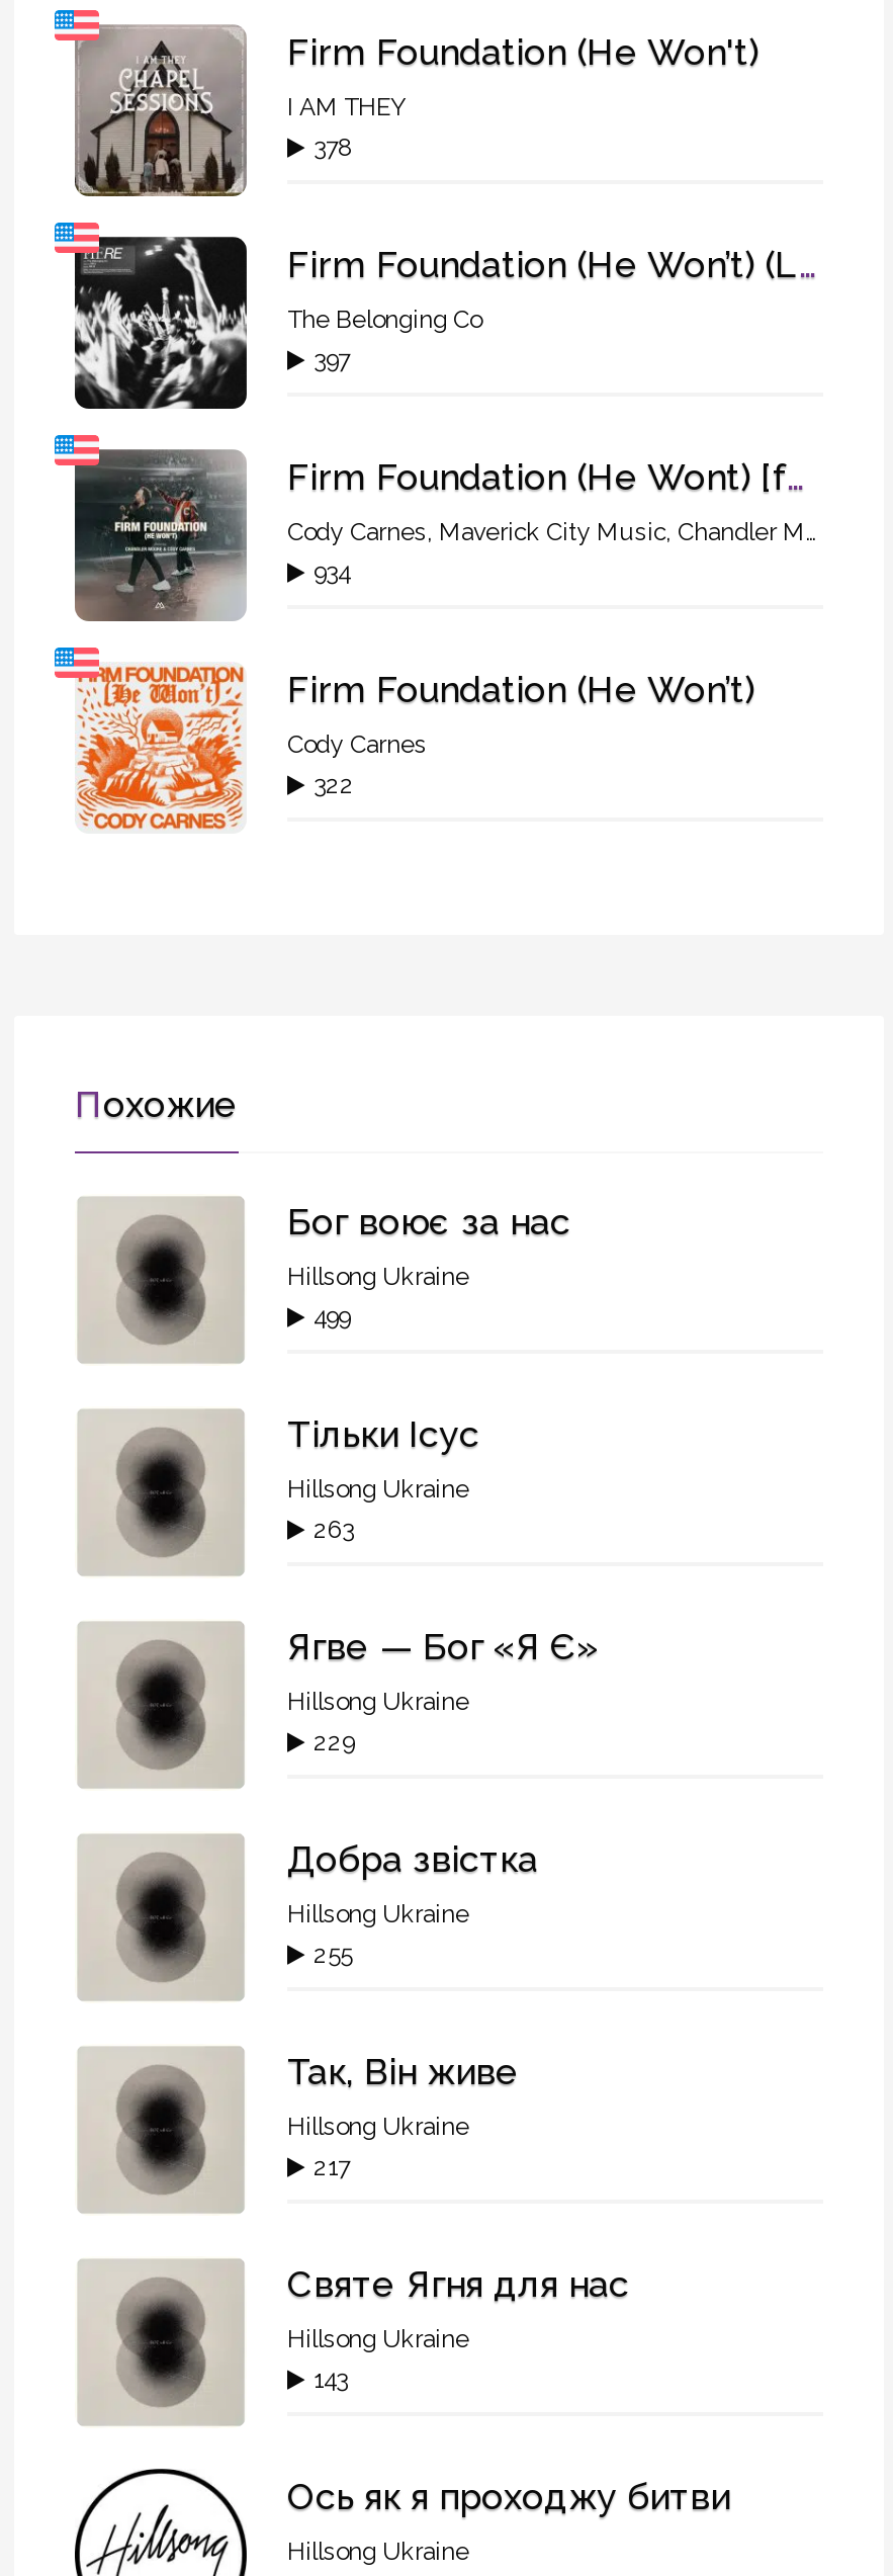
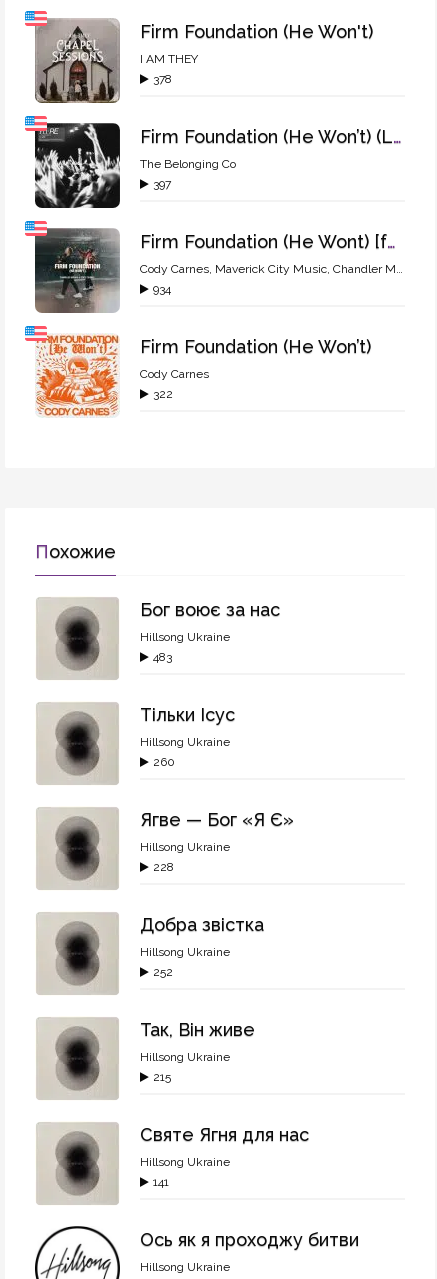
- 499
+ 483

- 263
+ 260

- 229
+ 228

- 255
+ 252

- 217
+ 215

- 143
+ 141
